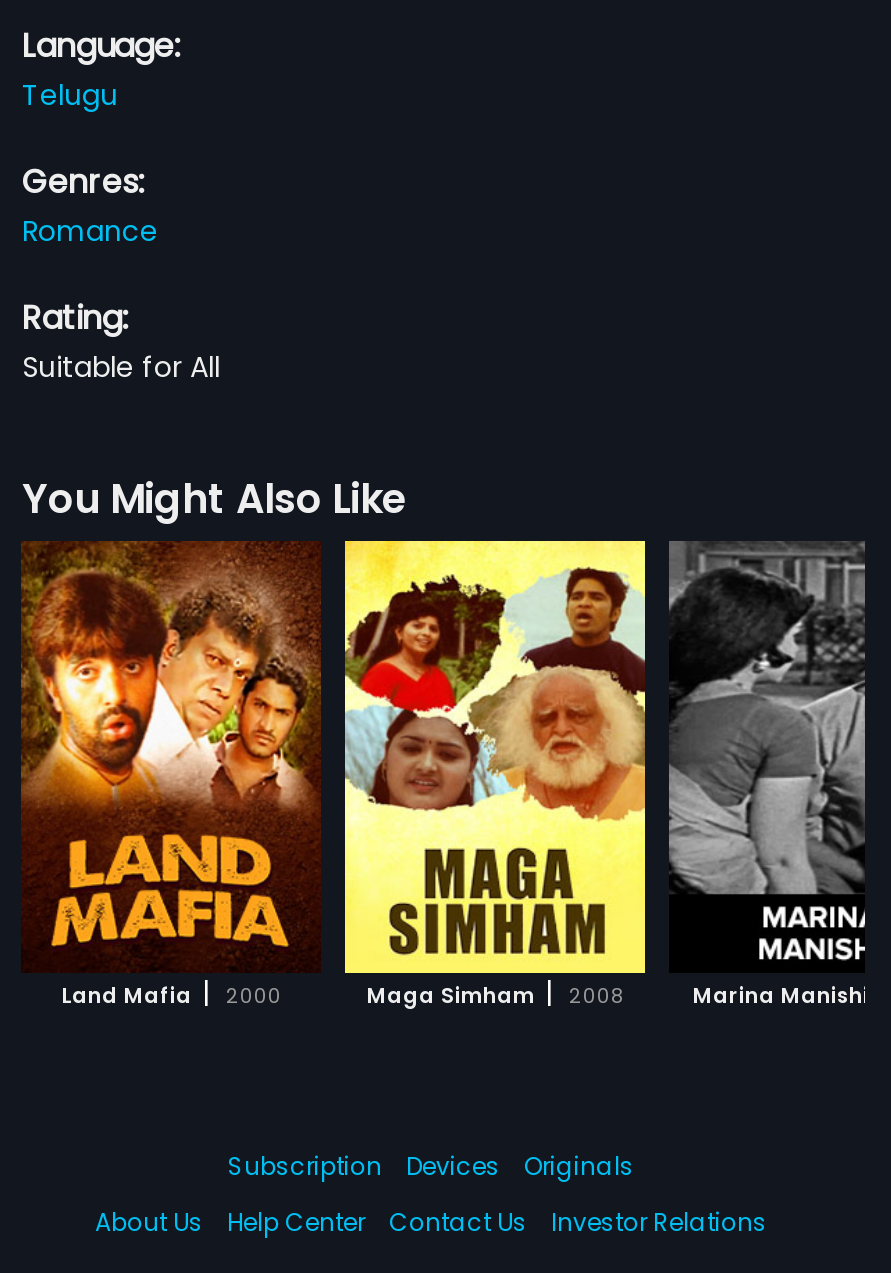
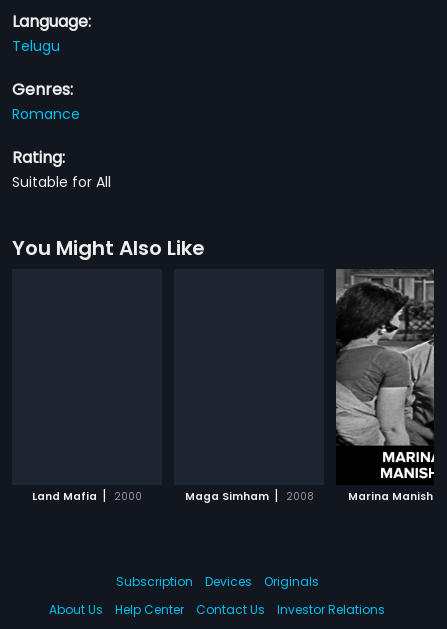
- [image]

- [image]
